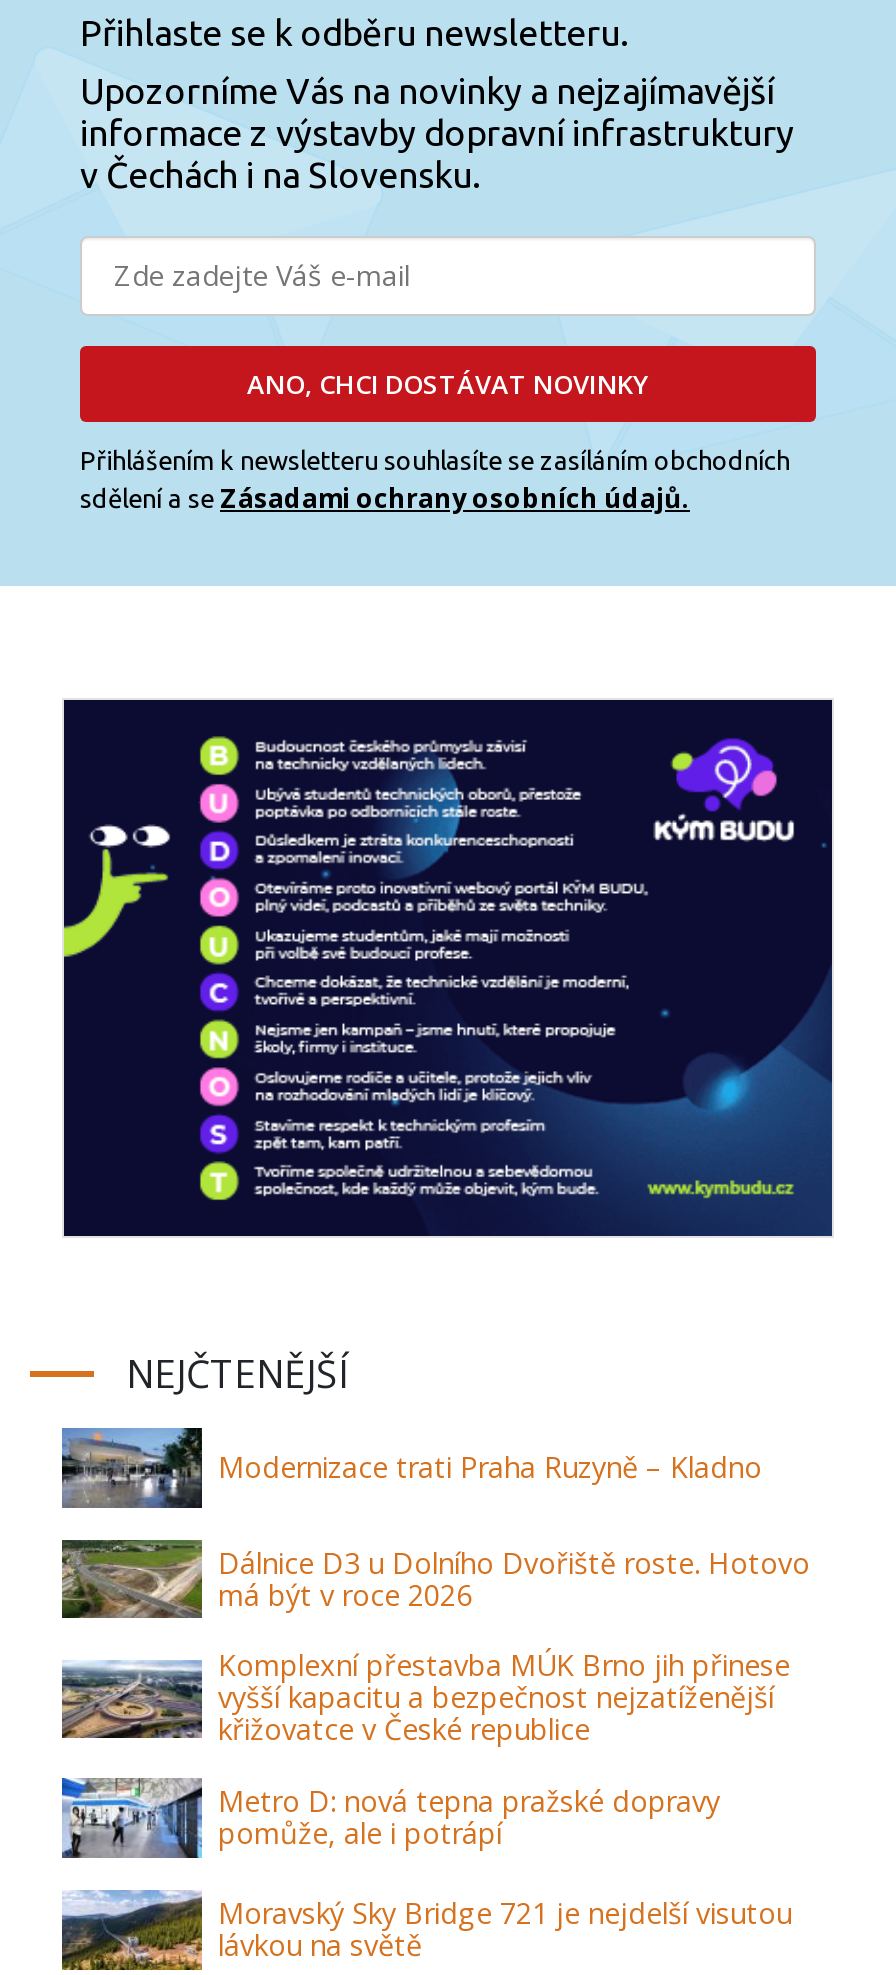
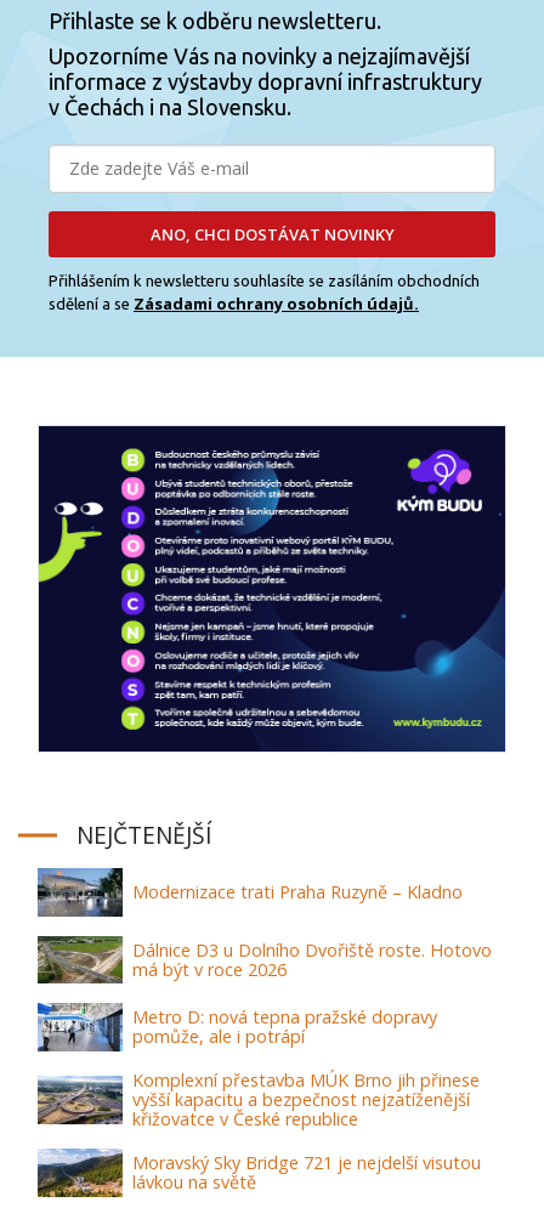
moved down: [image] | Komplexní přestavba MÚK Brno jih přinese | vyšší kapacitu a bezpečnost nejzatíženější | křižovatce v České republice

moved up: [image] | Metro D: nová tepna pražské dopravy | pomůže, ale i potrápí
